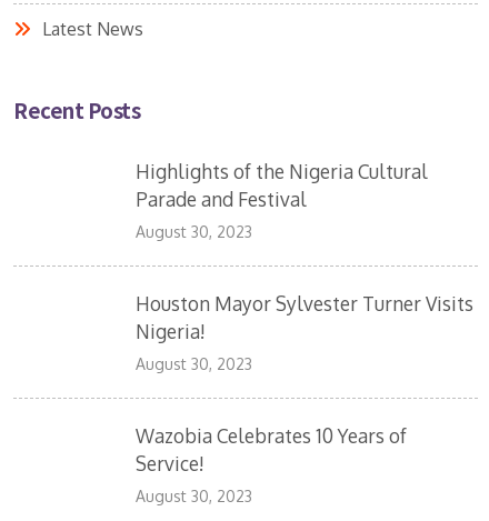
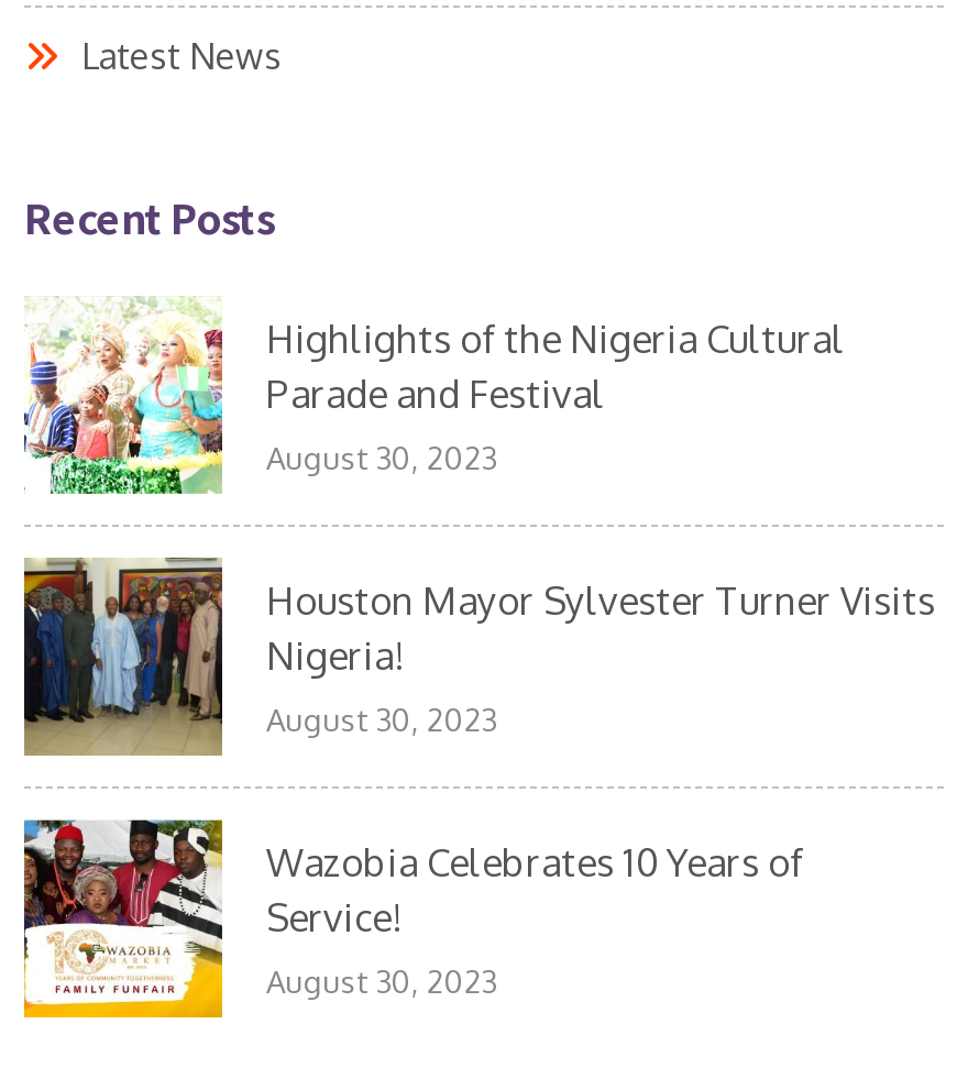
+ [image]

+ [image]

+ [image]
